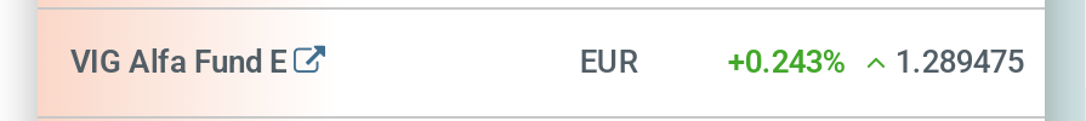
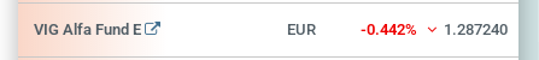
- +0.243%
+ -0.442%

- 1.289475
+ 1.287240
